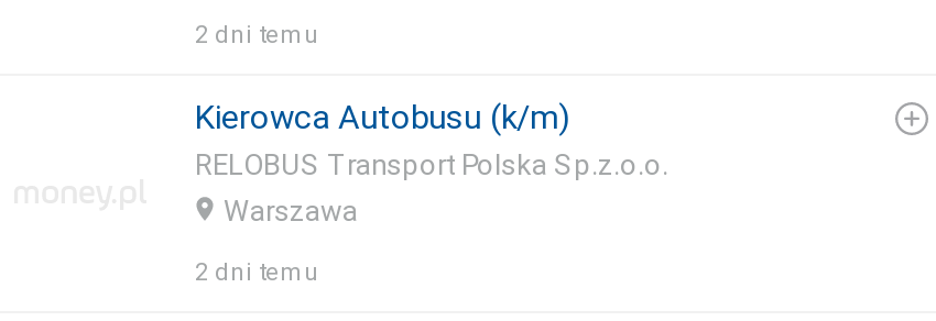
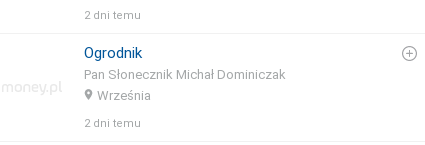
- Kierowca Autobusu (k/m)
- RELOBUS Transport Polska Sp.z.o.o.
- Warszawa
+ Ogrodnik
+ Pan Słonecznik Michał Dominiczak
+ Września
